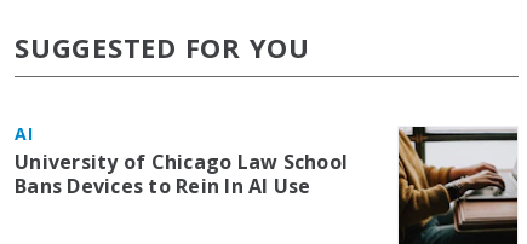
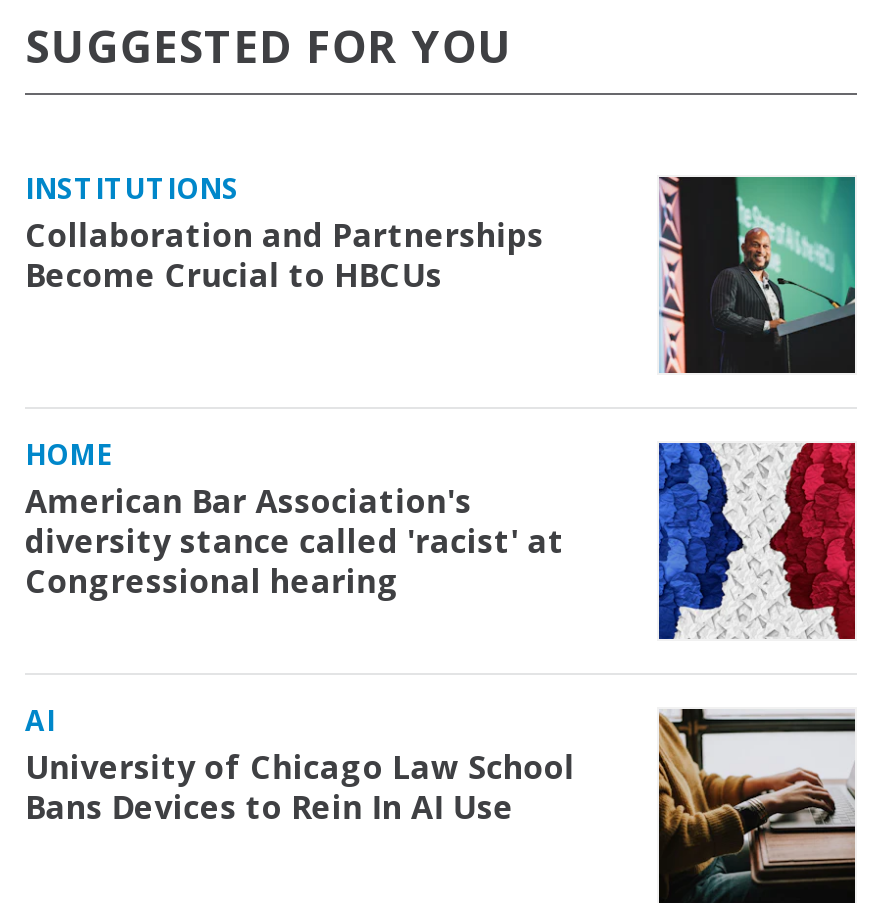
+ INSTITUTIONS
+ Collaboration and Partnerships
+ Become Crucial to HBCUs

+ HOME
+ American Bar Association's
+ diversity stance called 'racist' at
+ Congressional hearing

+ [image]

+ [image]
